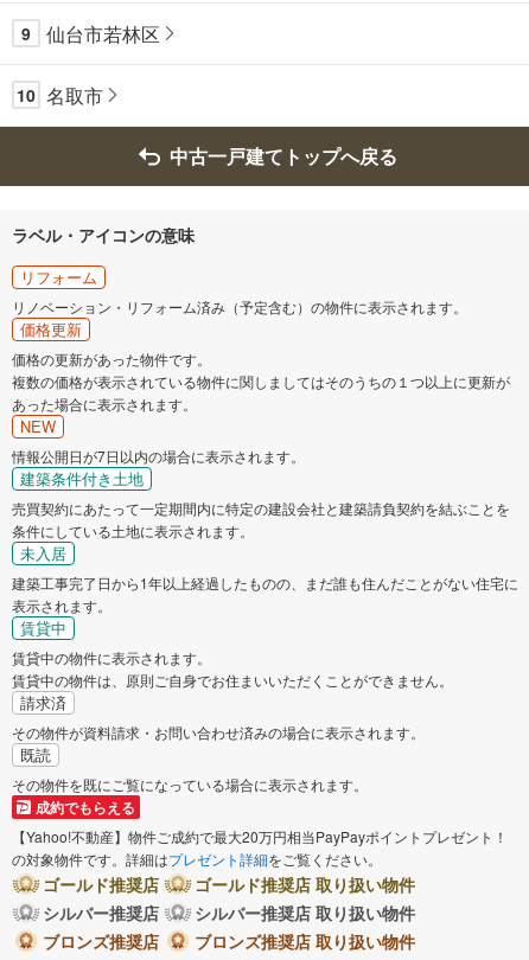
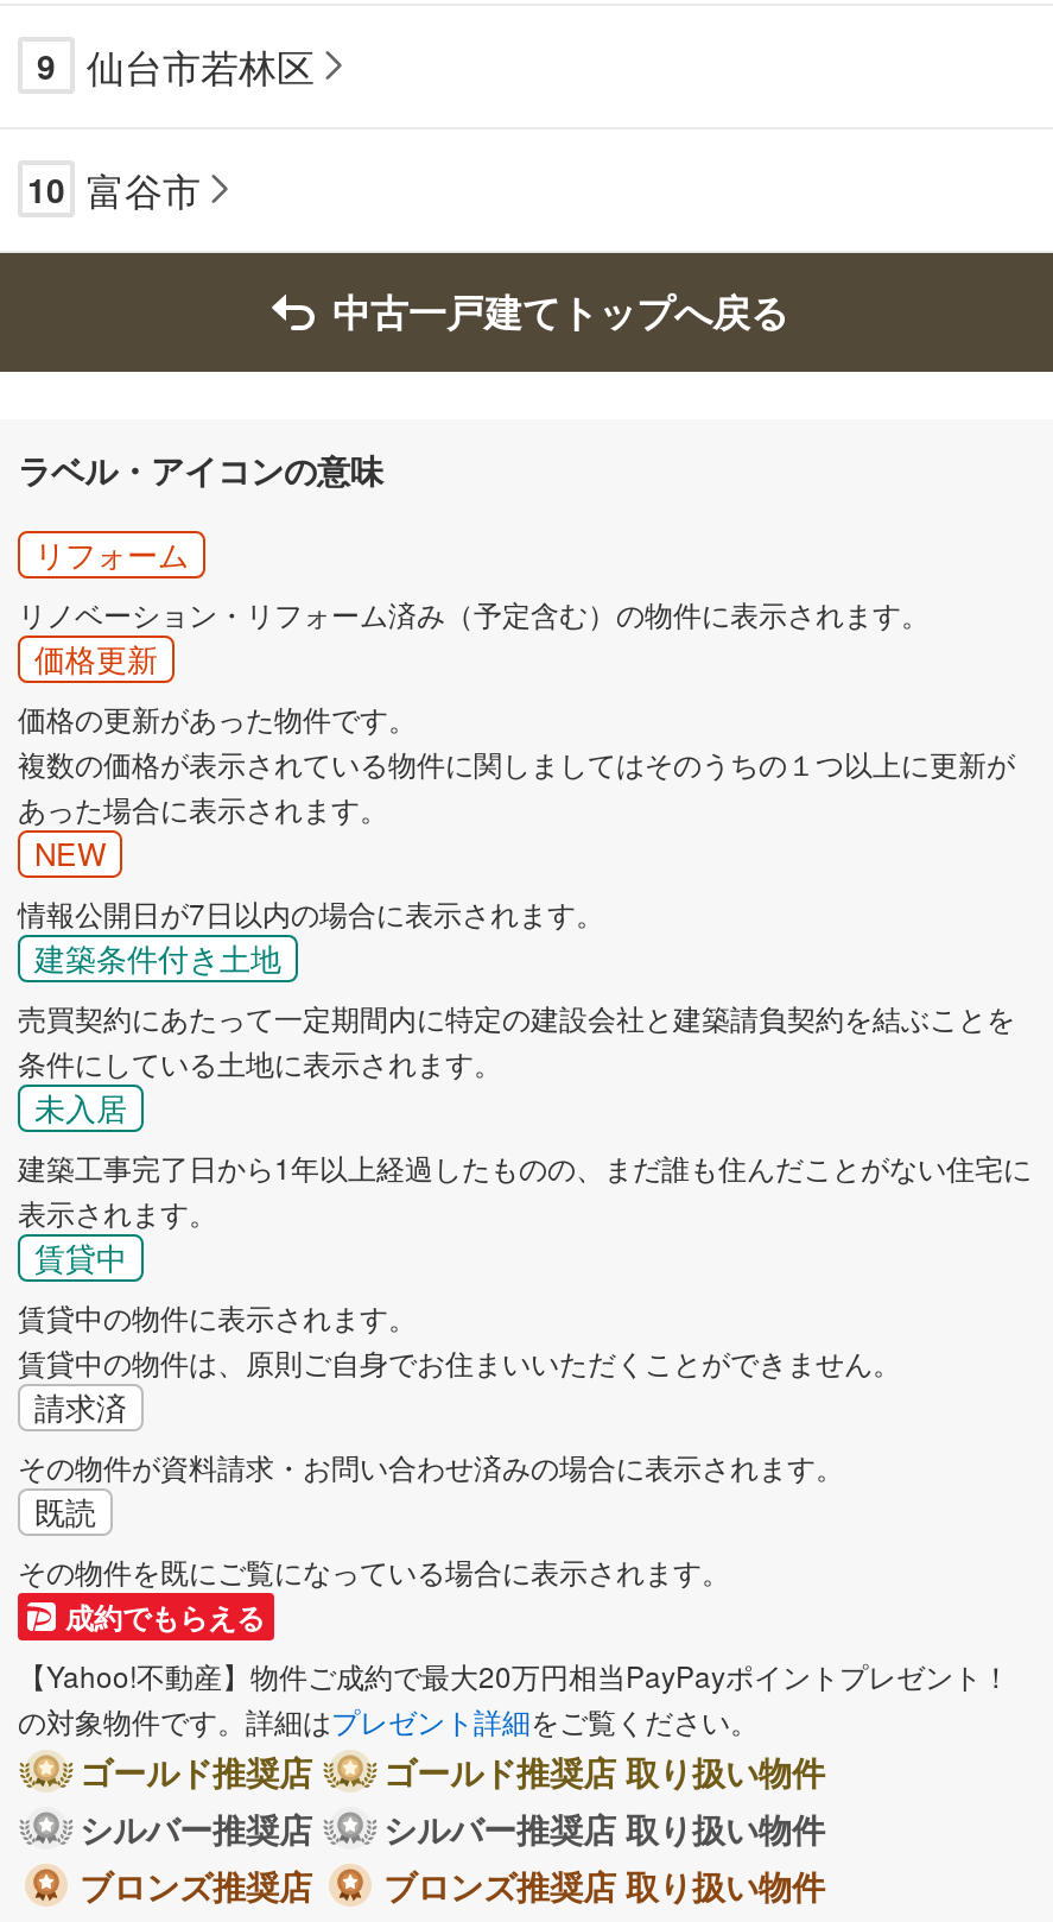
- 10 名取市
+ 10 富谷市
